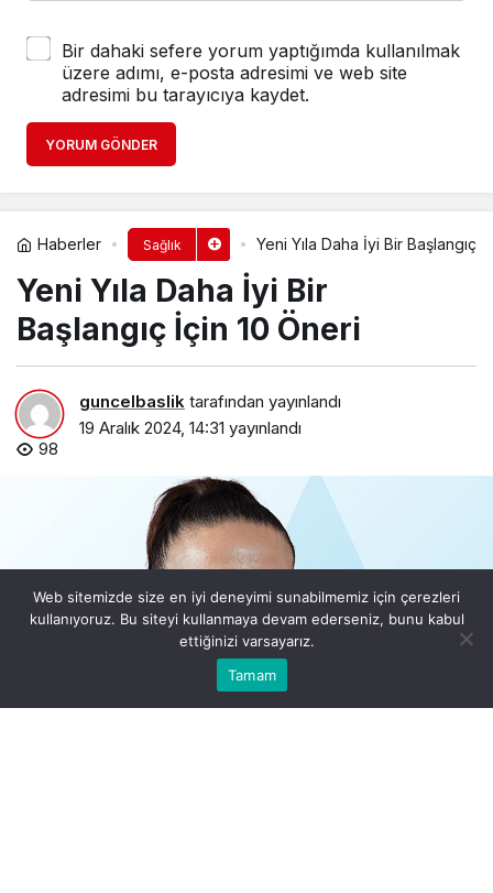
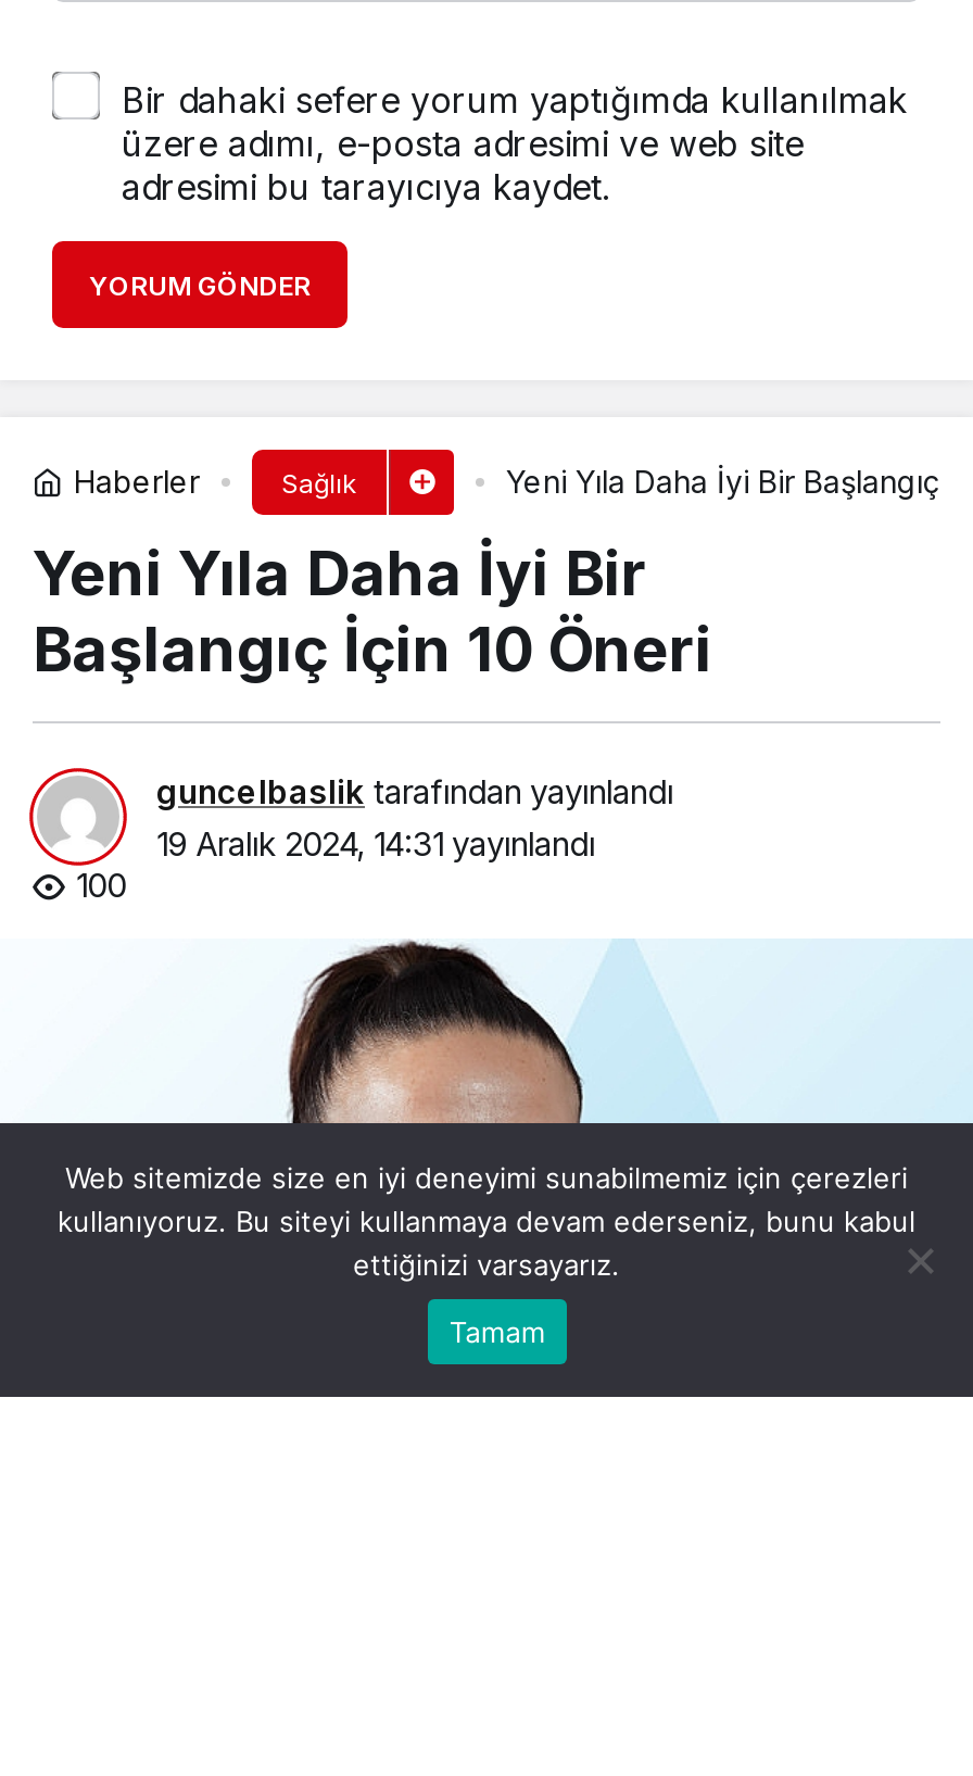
- 98
+ 100
